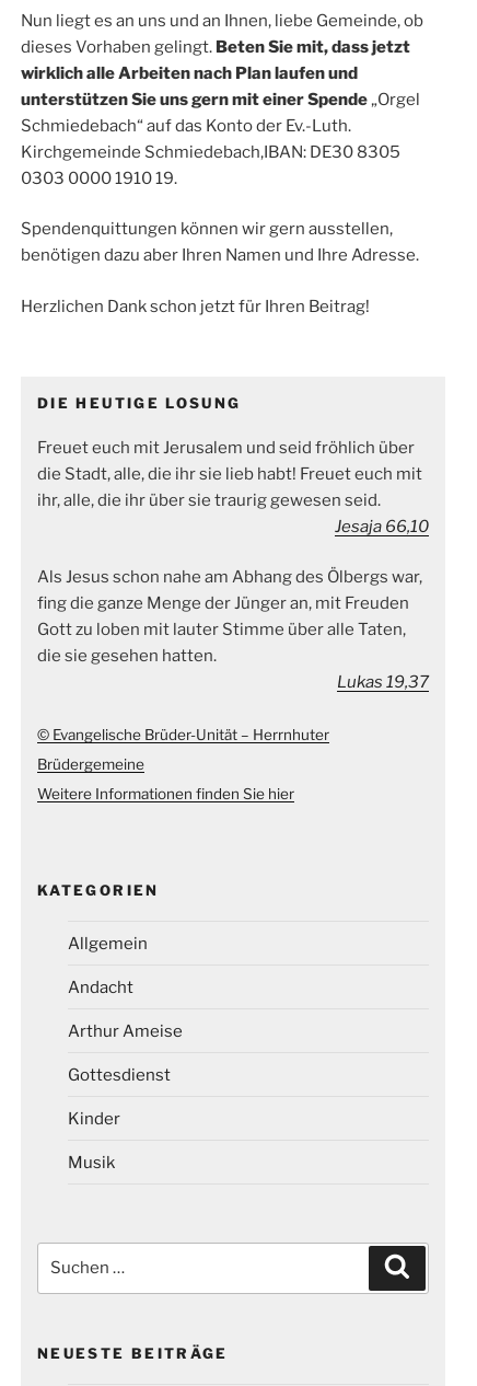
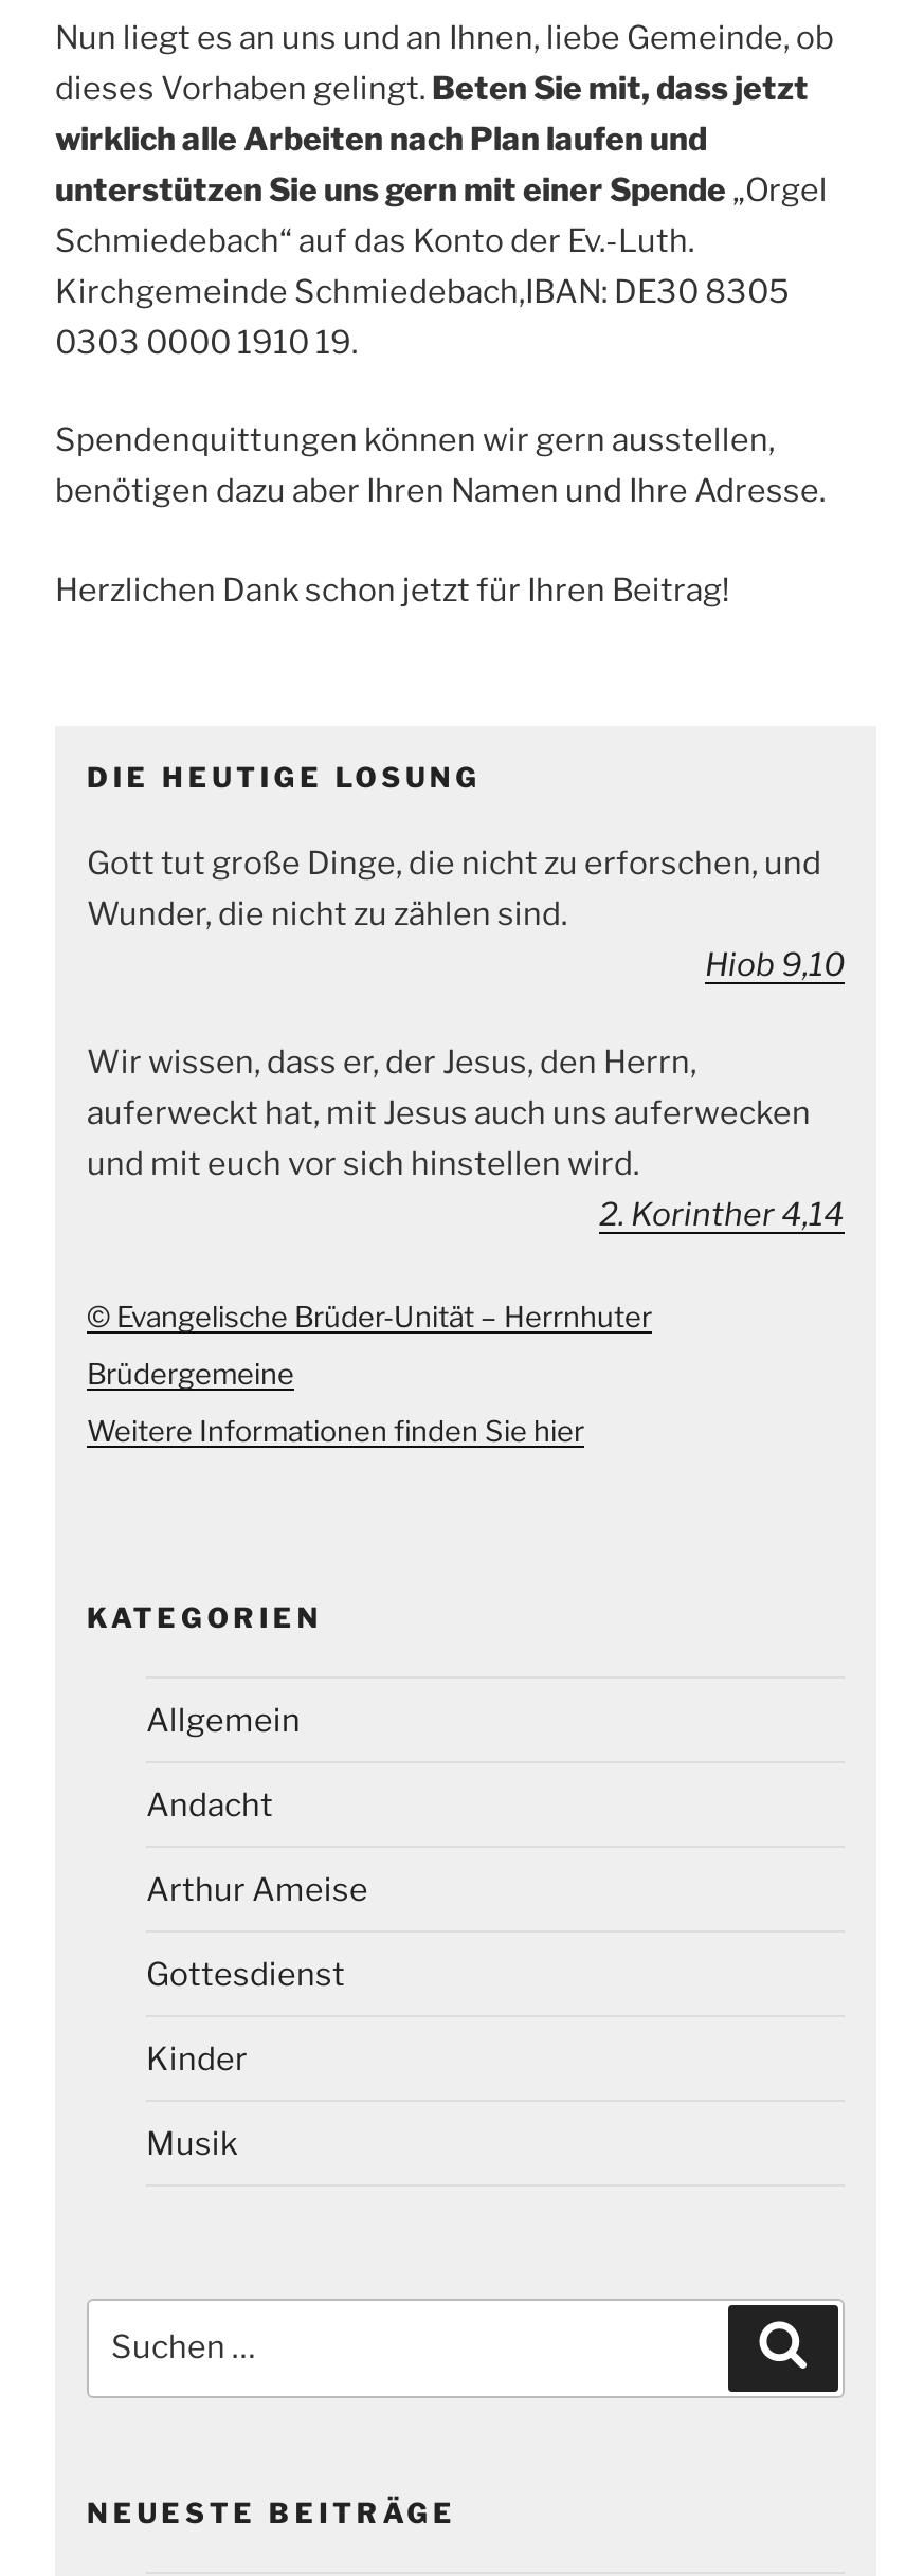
- Freuet euch mit Jerusalem und seid fröhlich über
- die Stadt, alle, die ihr sie lieb habt! Freuet euch mit
- ihr, alle, die ihr über sie traurig gewesen seid.
- Jesaja 66,10
+ Gott tut große Dinge, die nicht zu erforschen, und
+ Wunder, die nicht zu zählen sind.
+ Hiob 9,10

- Als Jesus schon nahe am Abhang des Ölbergs war,
- fing die ganze Menge der Jünger an, mit Freuden
- Gott zu loben mit lauter Stimme über alle Taten,
- die sie gesehen hatten.
- Lukas 19,37
+ Wir wissen, dass er, der Jesus, den Herrn,
+ auferweckt hat, mit Jesus auch uns auferwecken
+ und mit euch vor sich hinstellen wird.
+ 2. Korinther 4,14
